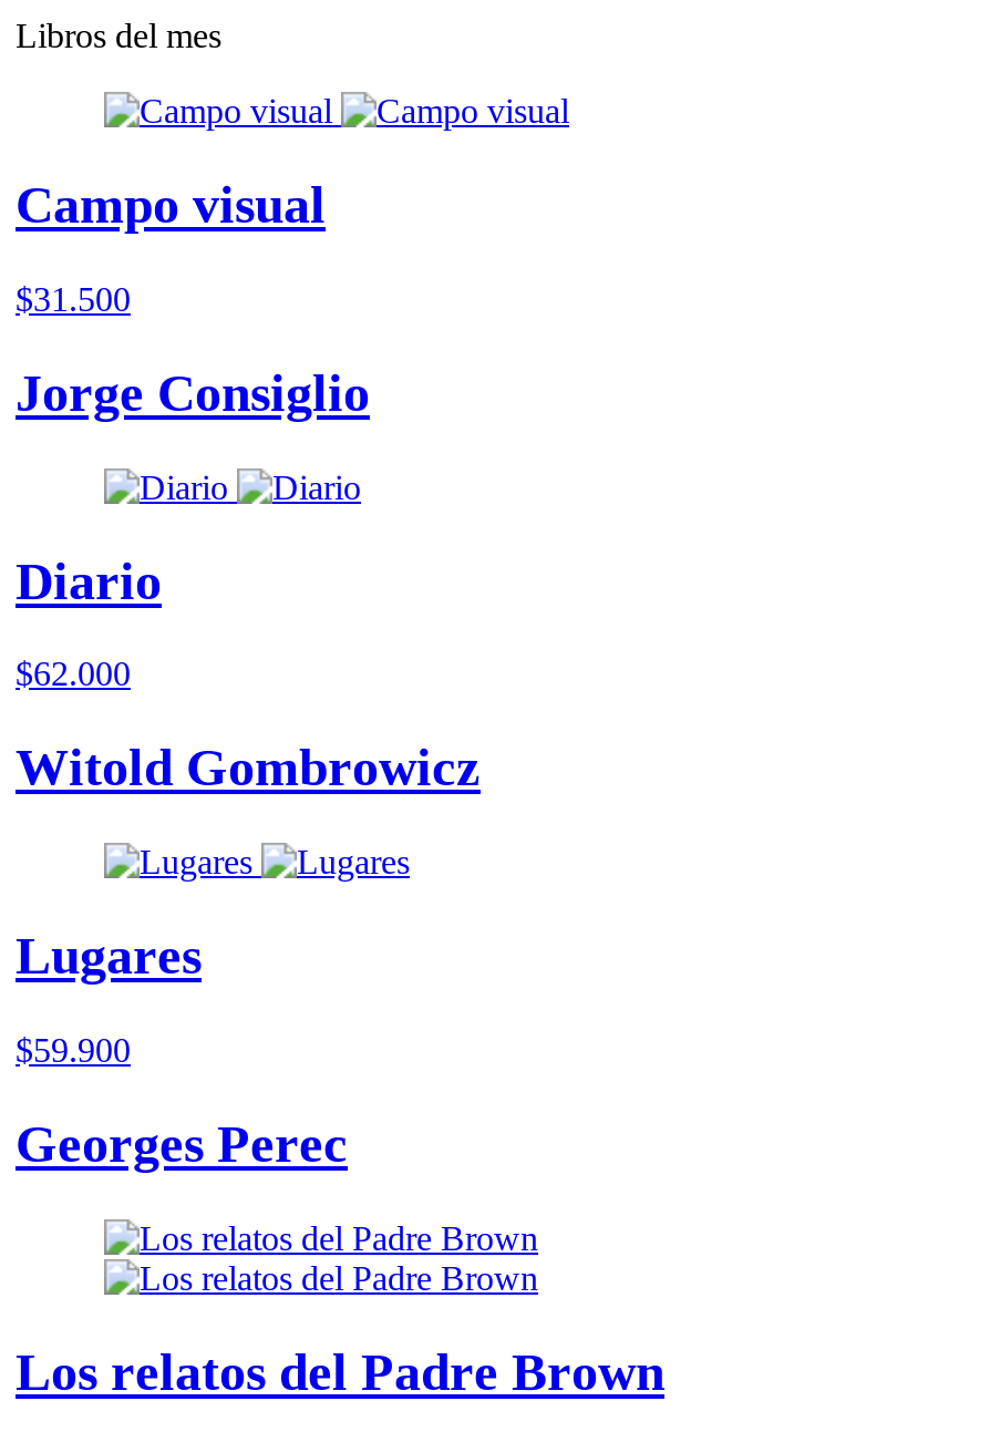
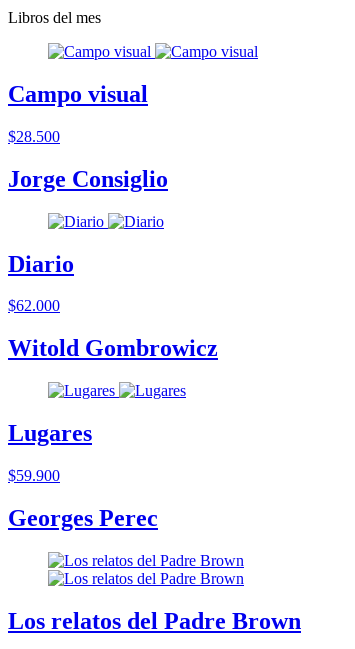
- $31.500
+ $28.500
